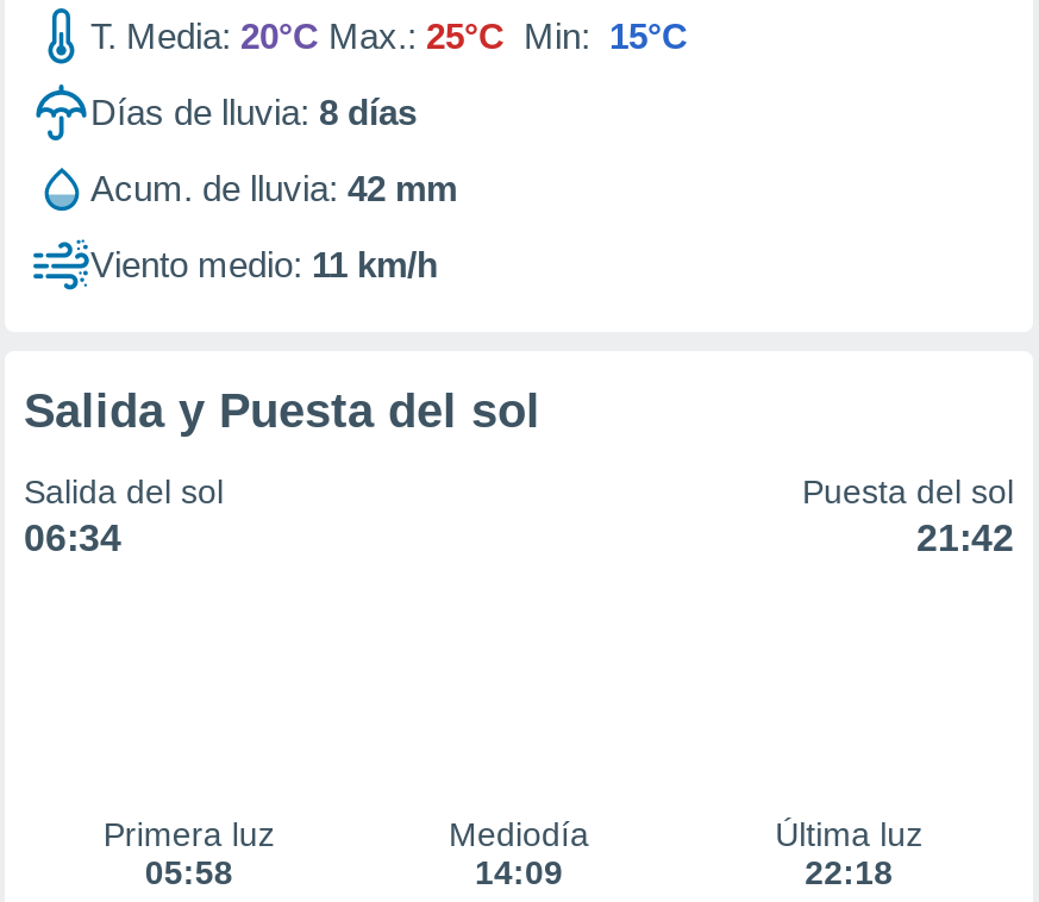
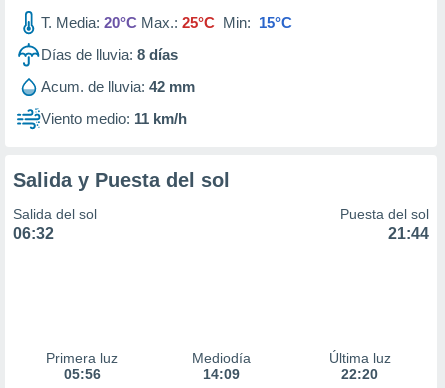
- 06:34
+ 06:32

- 21:42
+ 21:44

- 05:58
+ 05:56

- 22:18
+ 22:20
